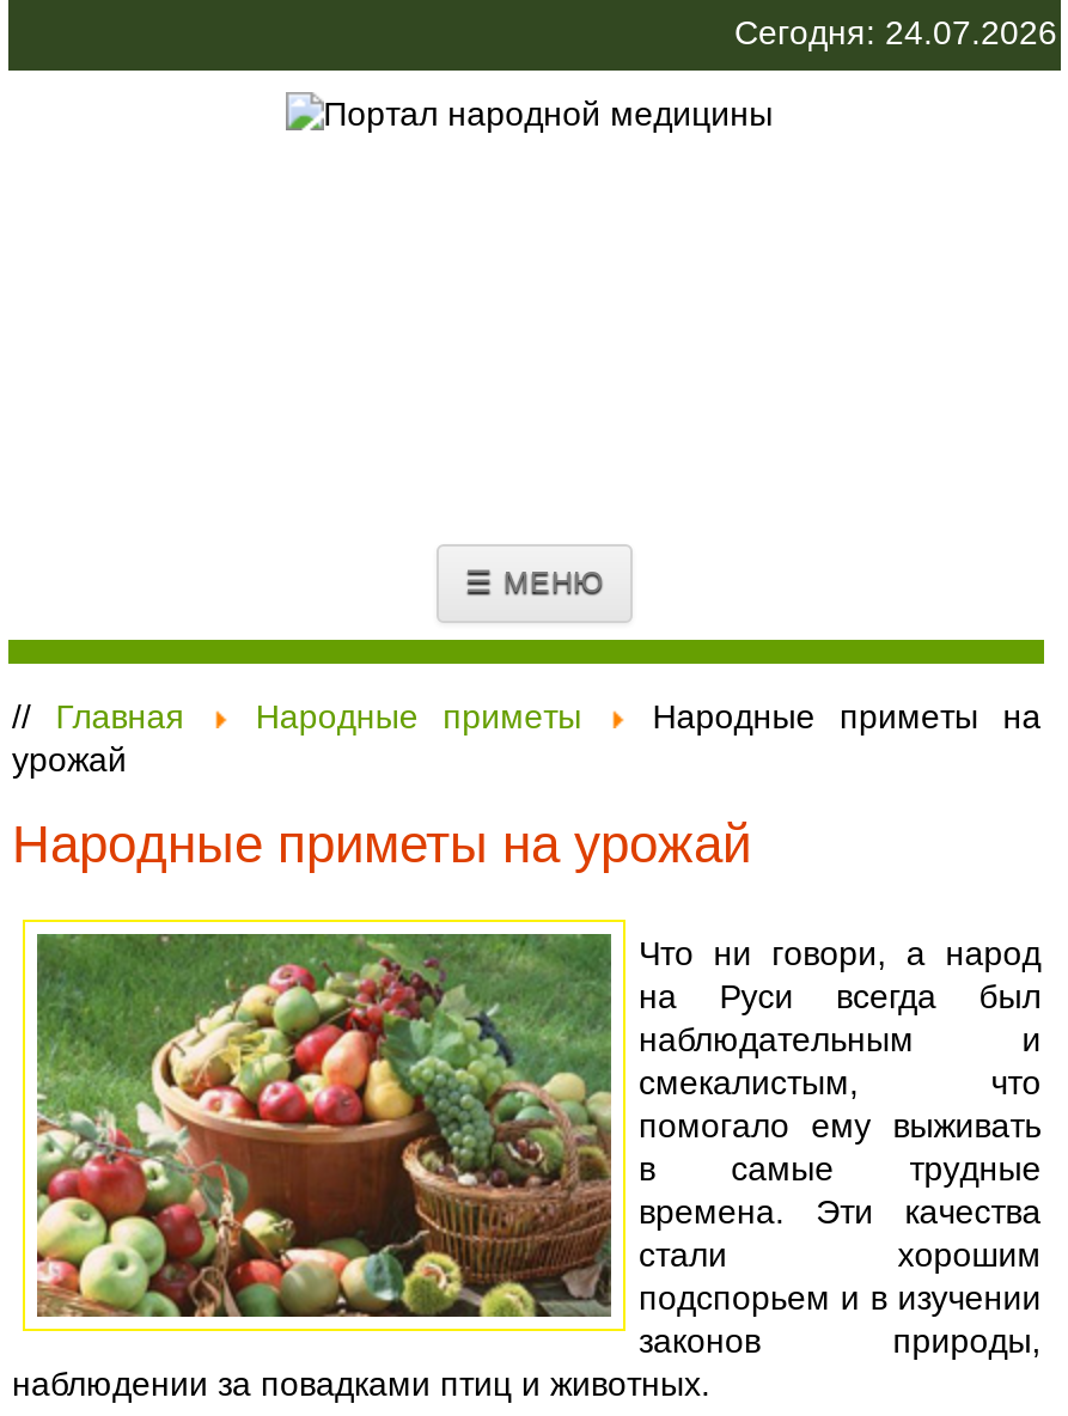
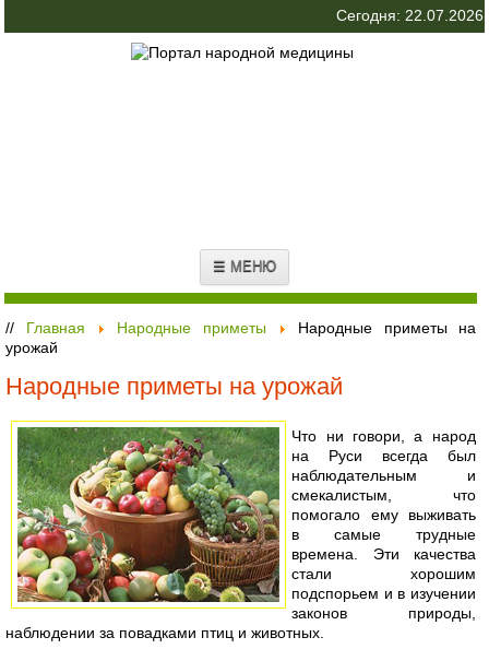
- Сегодня: 24.07.2026
+ Сегодня: 22.07.2026
